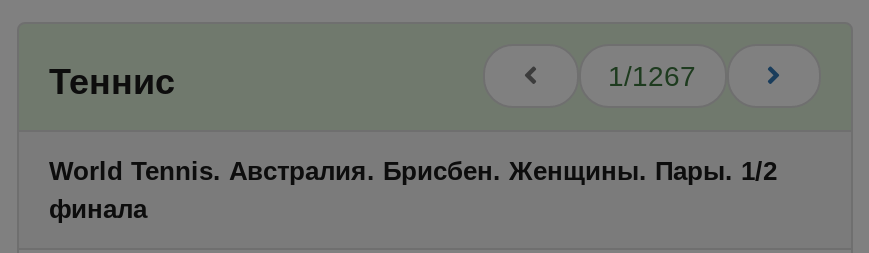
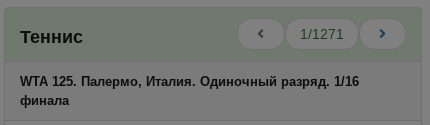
- 1/1267
+ 1/1271

- World Tennis. Австралия. Брисбен. Женщины. Пары. 1/2
+ WTA 125. Палермо, Италия. Одиночный разряд. 1/16
